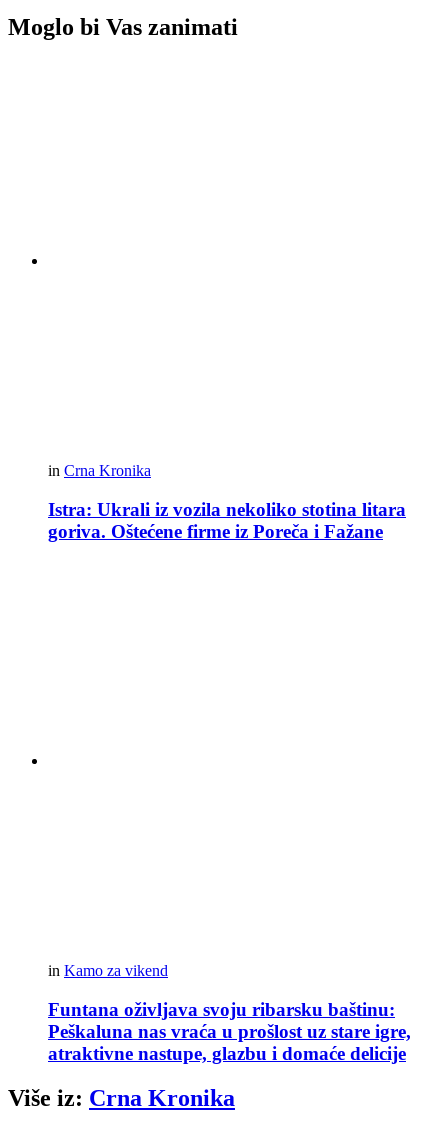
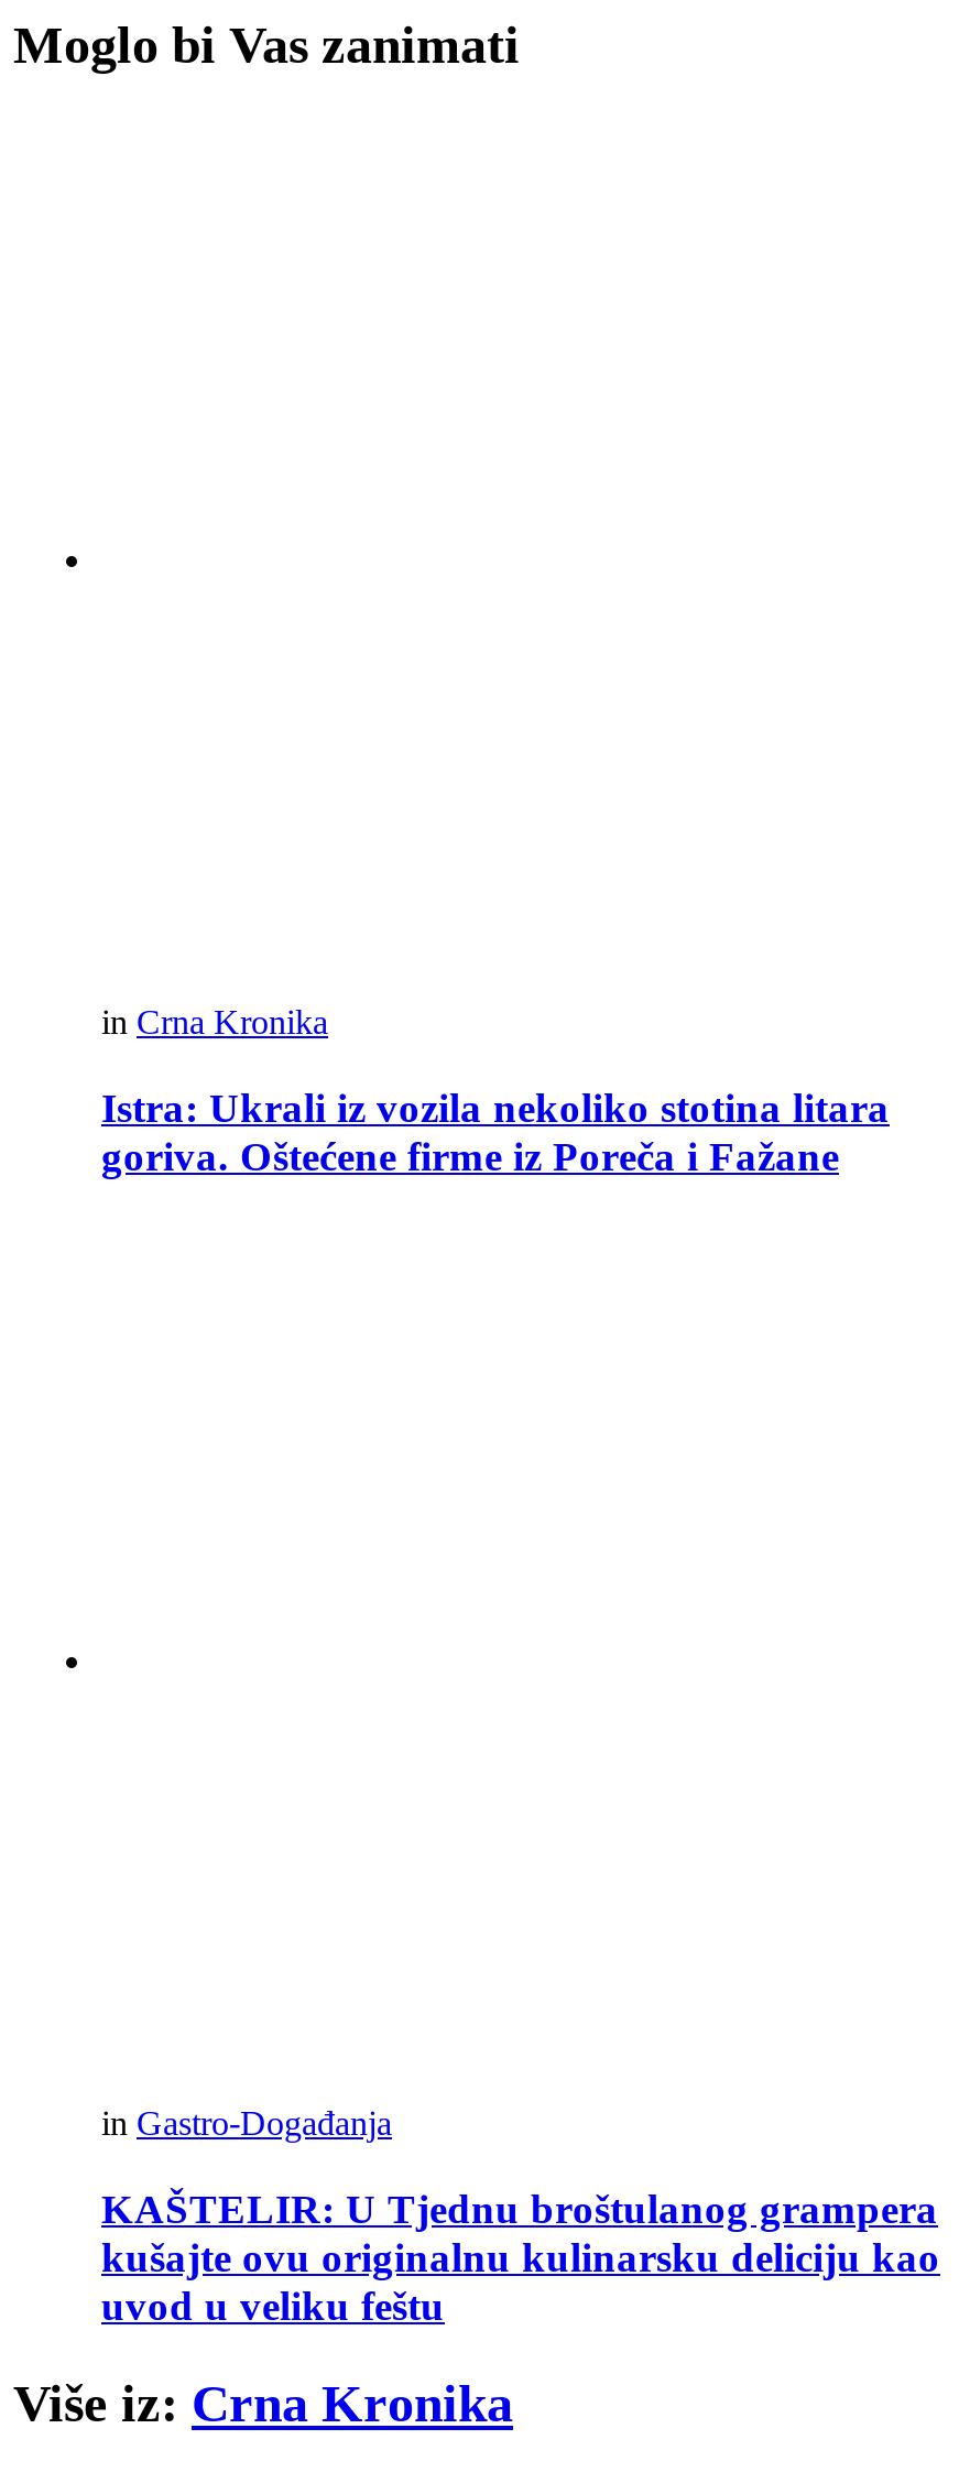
- in Kamo za vikend
+ in Gastro-Događanja

- Funtana oživljava svoju ribarsku baštinu:
- Peškaluna nas vraća u prošlost uz stare igre,
- atraktivne nastupe, glazbu i domaće delicije
+ KAŠTELIR: U Tjednu broštulanog grampera
+ kušajte ovu originalnu kulinarsku deliciju kao
+ uvod u veliku feštu
